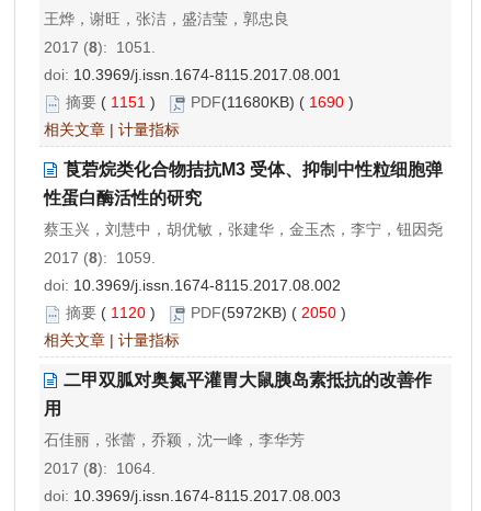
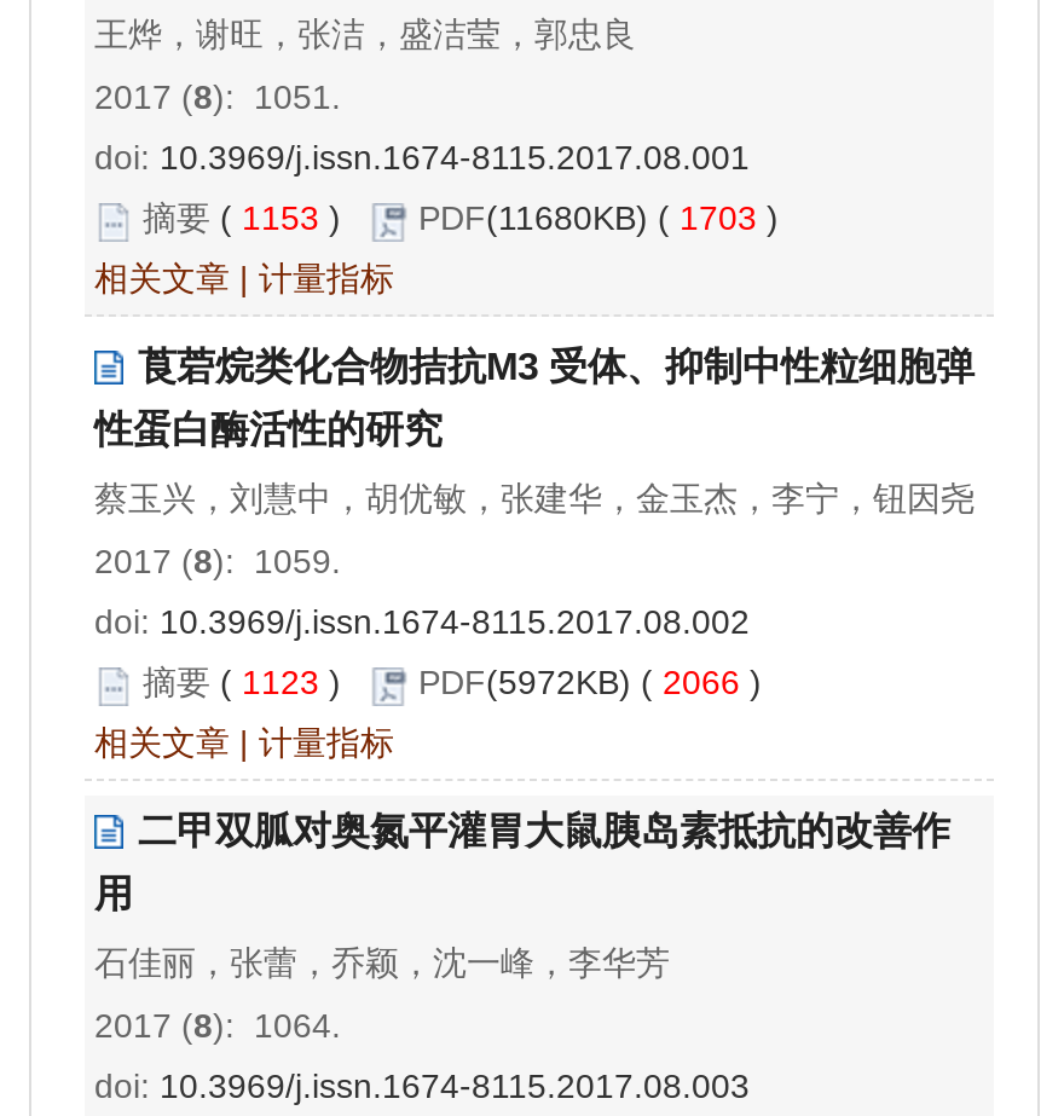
- 摘要(1151)
+ 摘要(1153)

- PDF(11680KB) (1690)
+ PDF(11680KB) (1703)

- 摘要(1120)
+ 摘要(1123)

- PDF(5972KB) (2050)
+ PDF(5972KB) (2066)
